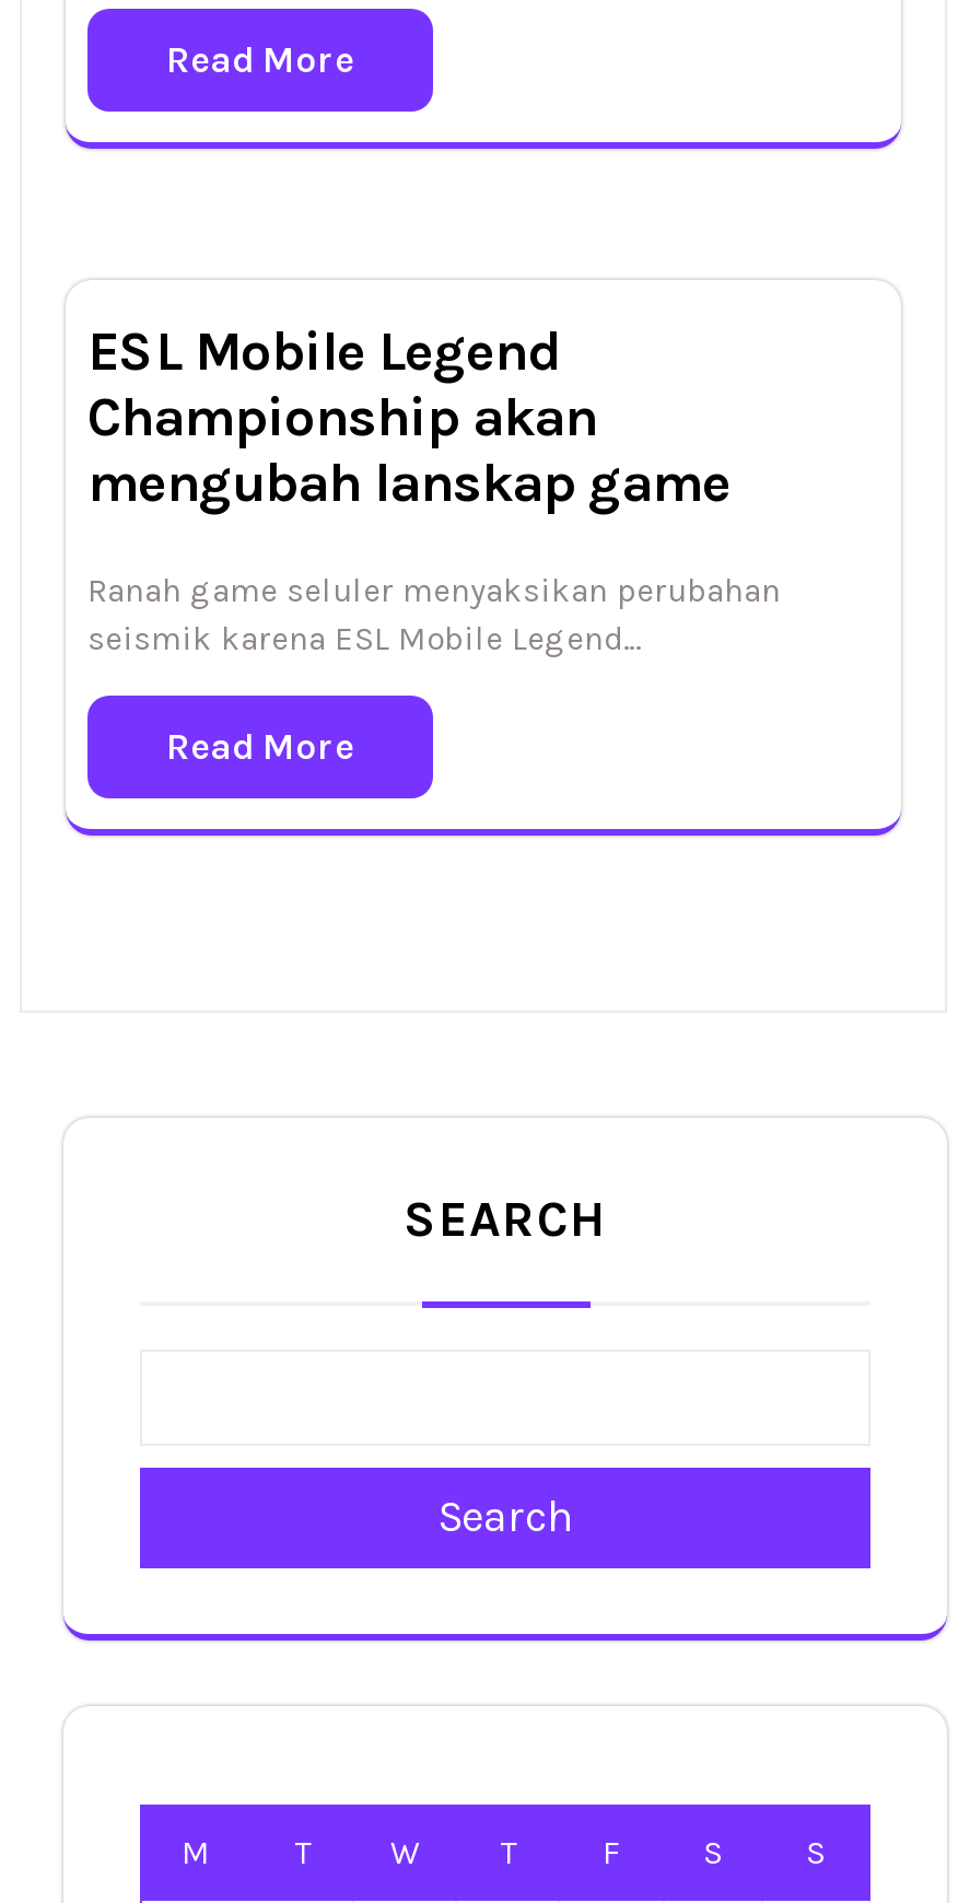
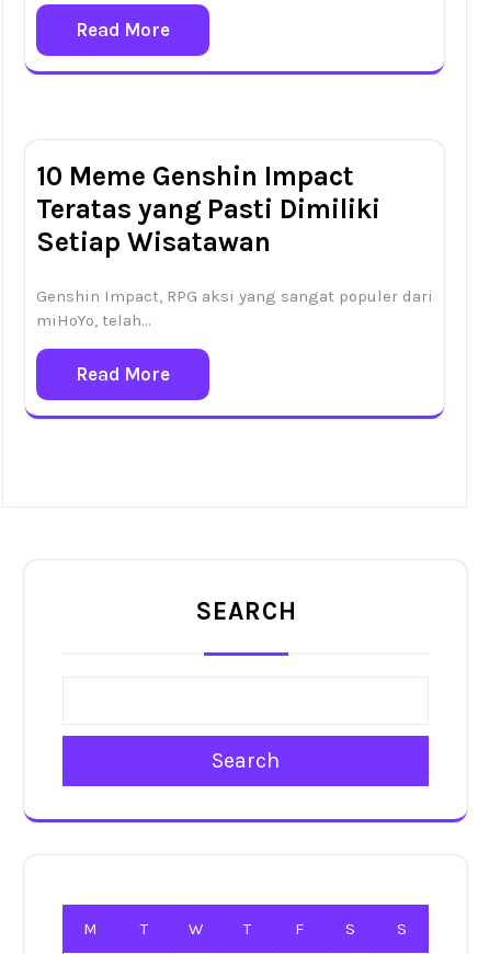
- ESL Mobile Legend
- Championship akan
- mengubah lanskap game
+ 10 Meme Genshin Impact
+ Teratas yang Pasti Dimiliki
+ Setiap Wisatawan

- Ranah game seluler menyaksikan perubahan
- seismik karena ESL Mobile Legend…
+ Genshin Impact, RPG aksi yang sangat populer dari
+ miHoYo, telah…
